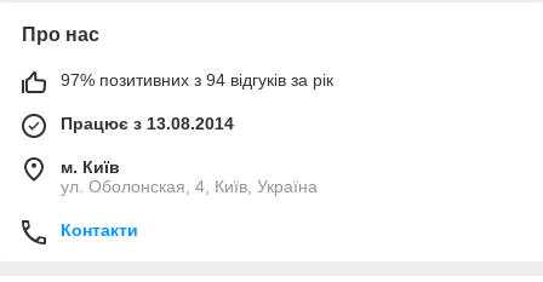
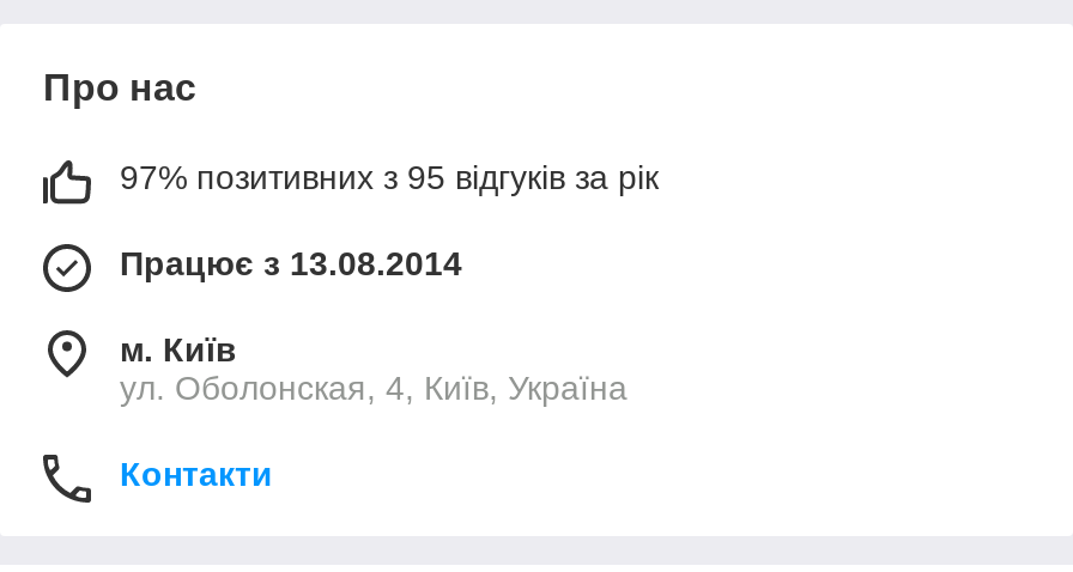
- 97% позитивних з 94 відгуків за рік
+ 97% позитивних з 95 відгуків за рік
